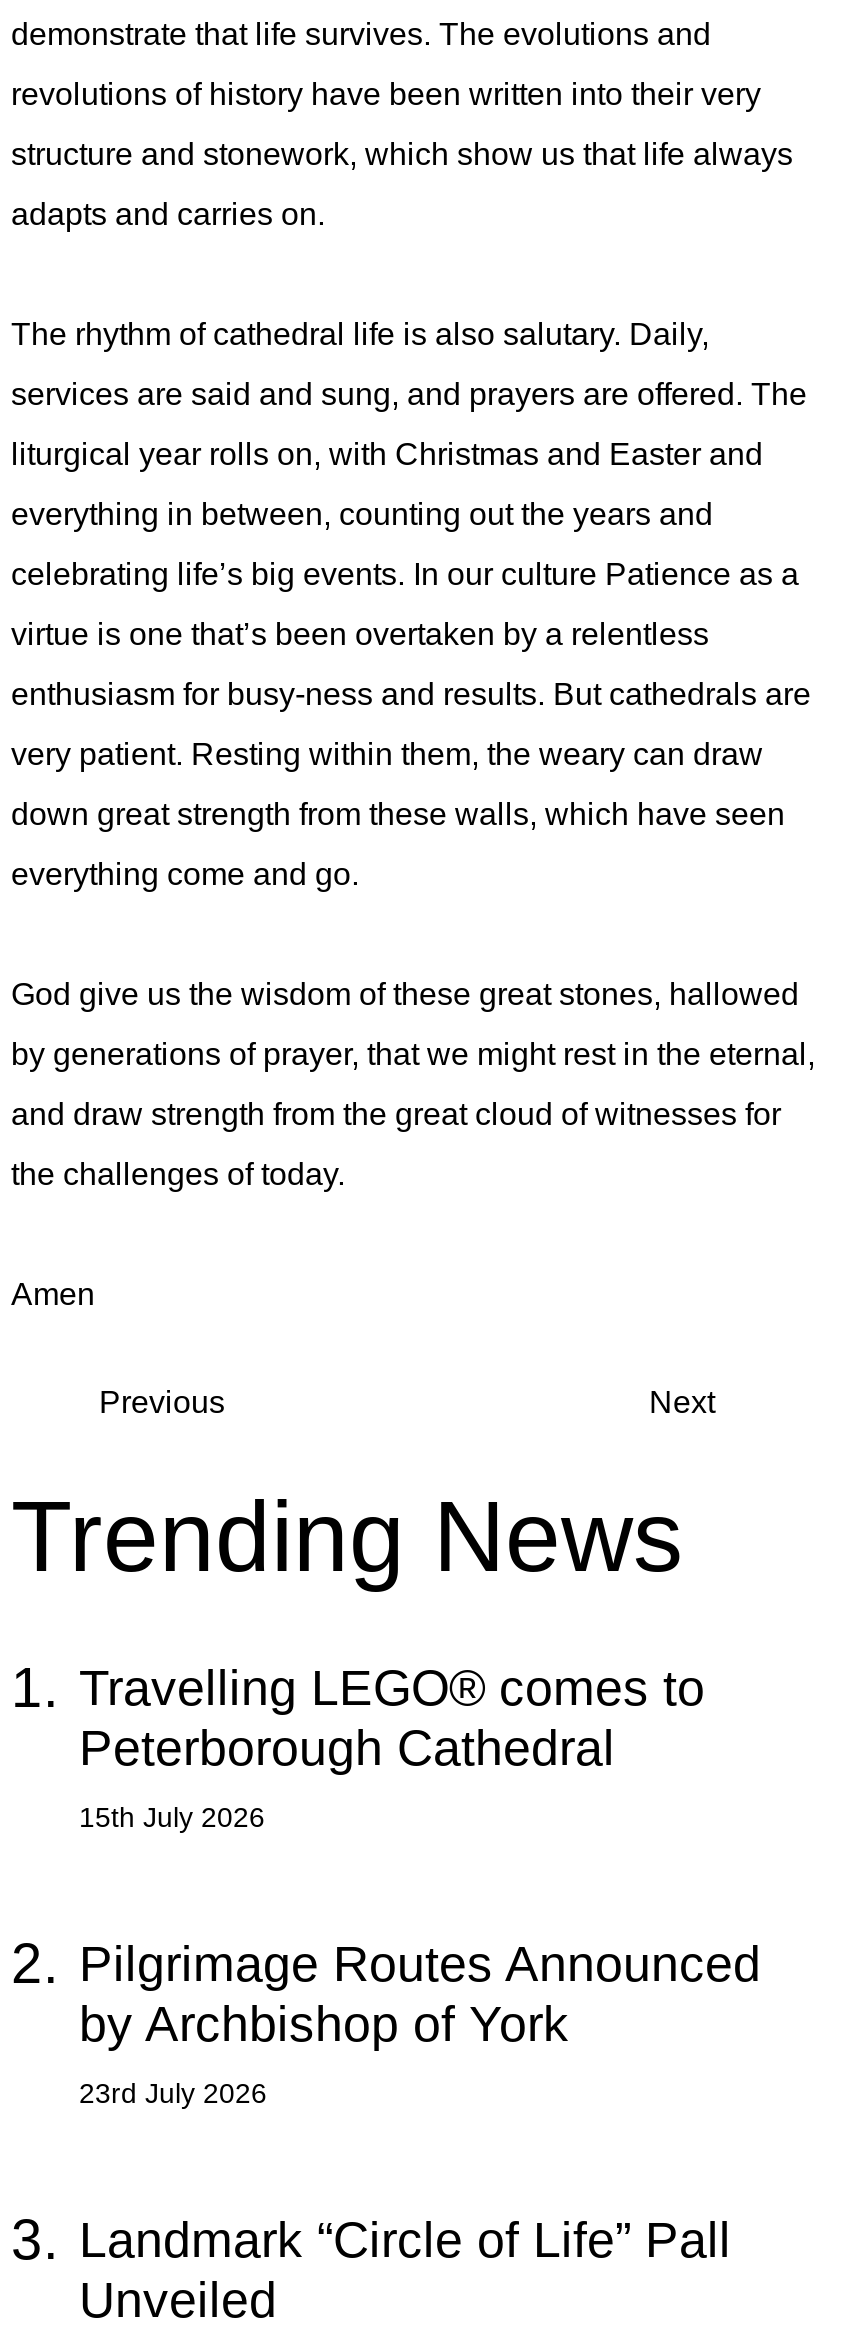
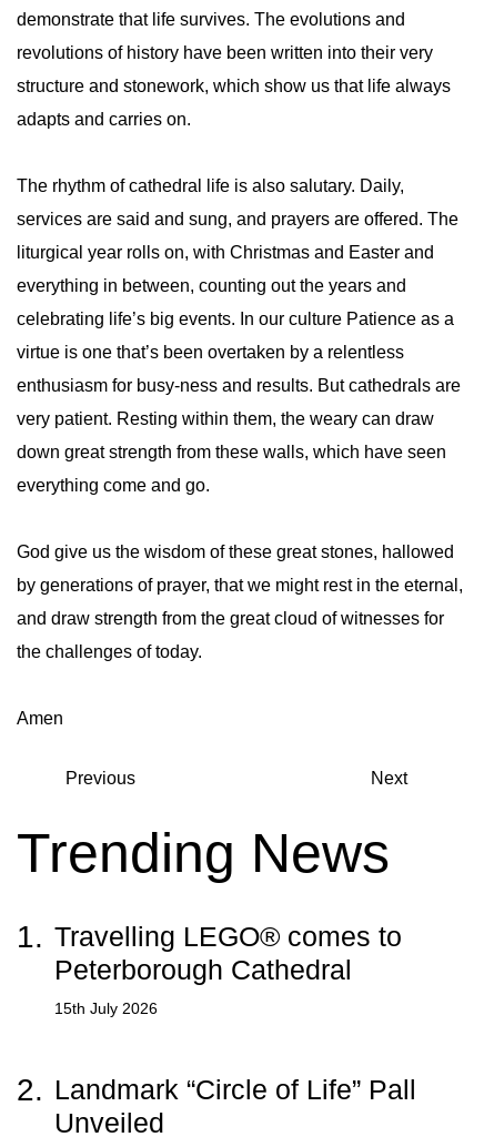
- 2. Pilgrimage Routes Announced
- by Archbishop of York
- 23rd July 2026
- 3. Landmark “Circle of Life” Pall
+ 2. Landmark “Circle of Life” Pall
